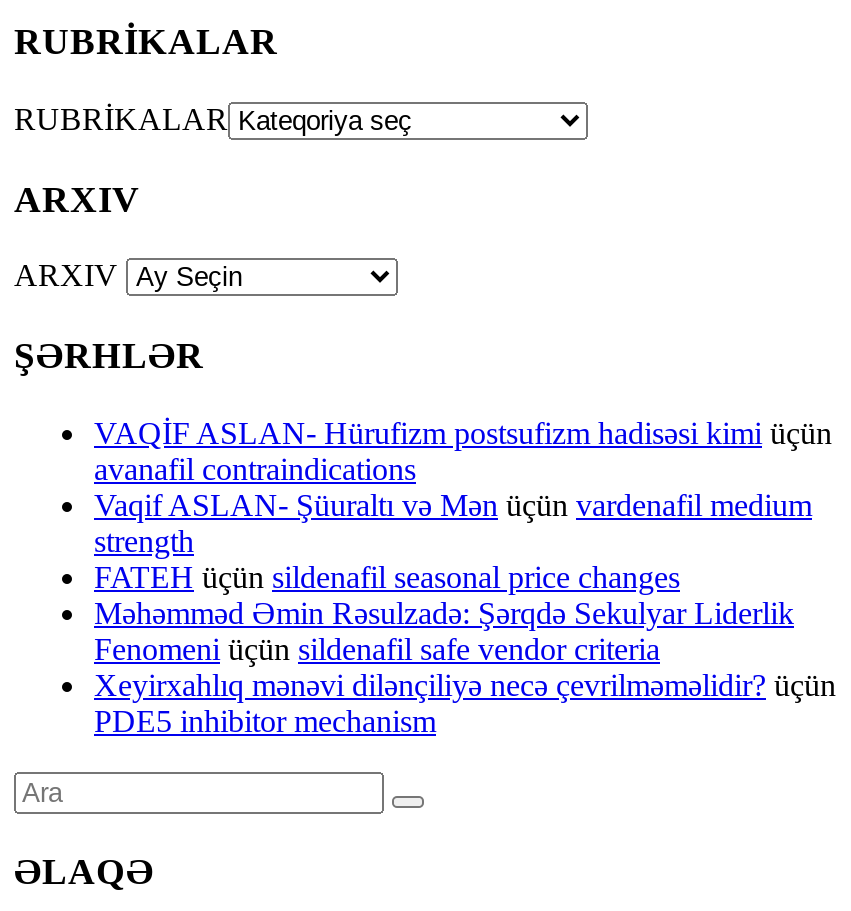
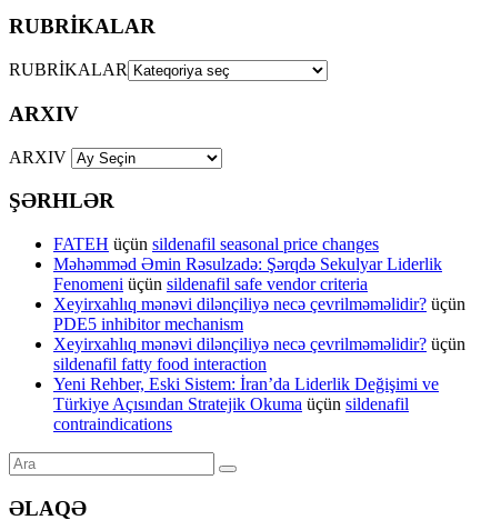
- VAQİF ASLAN- Hürufizm postsufizm hadisəsi kimi üçün
- avanafil contraindications
- Vaqif ASLAN- Şüuraltı və Mən üçün vardenafil medium
- strength

moved up: FATEH üçün sildenafil seasonal price changes | Məhəmməd Əmin Rəsulzadə: Şərqdə Sekulyar Liderlik | Fenomeni üçün sildenafil safe vendor criteria | Xeyirxahlıq mənəvi dilənçiliyə necə çevrilməməlidir? üçün | PDE5 inhibitor mechanism

+ Xeyirxahlıq mənəvi dilənçiliyə necə çevrilməməlidir? üçün
+ sildenafil fatty food interaction
+ Yeni Rehber, Eski Sistem: İran’da Liderlik Değişimi ve
+ Türkiye Açısından Stratejik Okuma üçün sildenafil
+ contraindications
